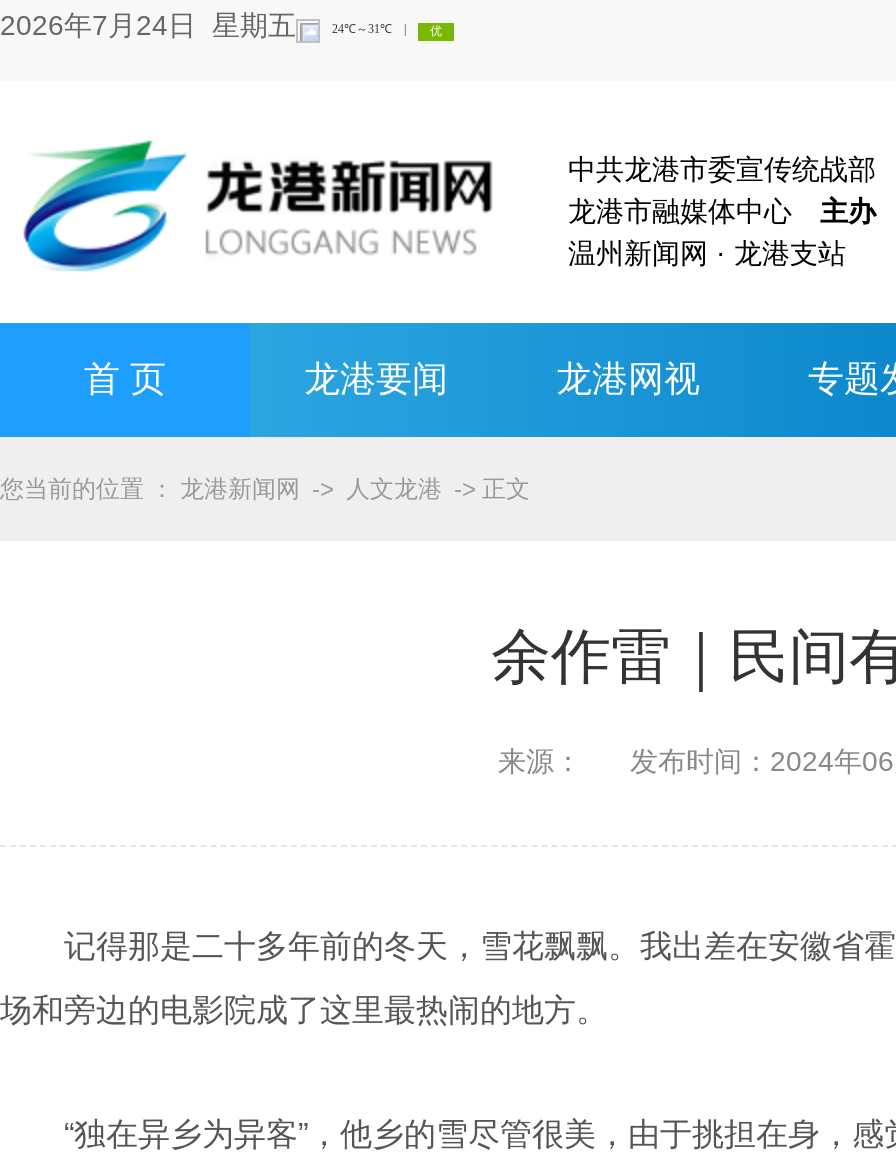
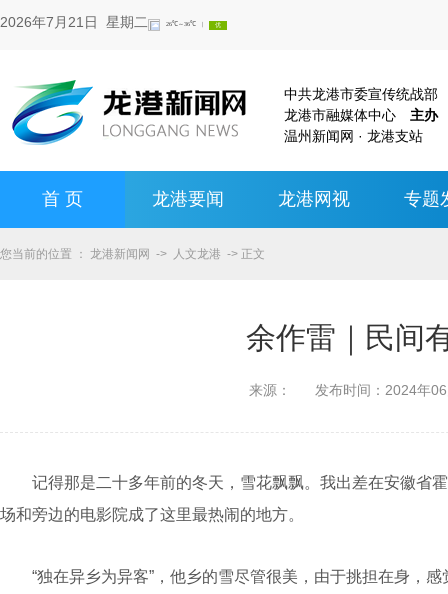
- 2026年7月24日 星期五
+ 2026年7月21日 星期二
